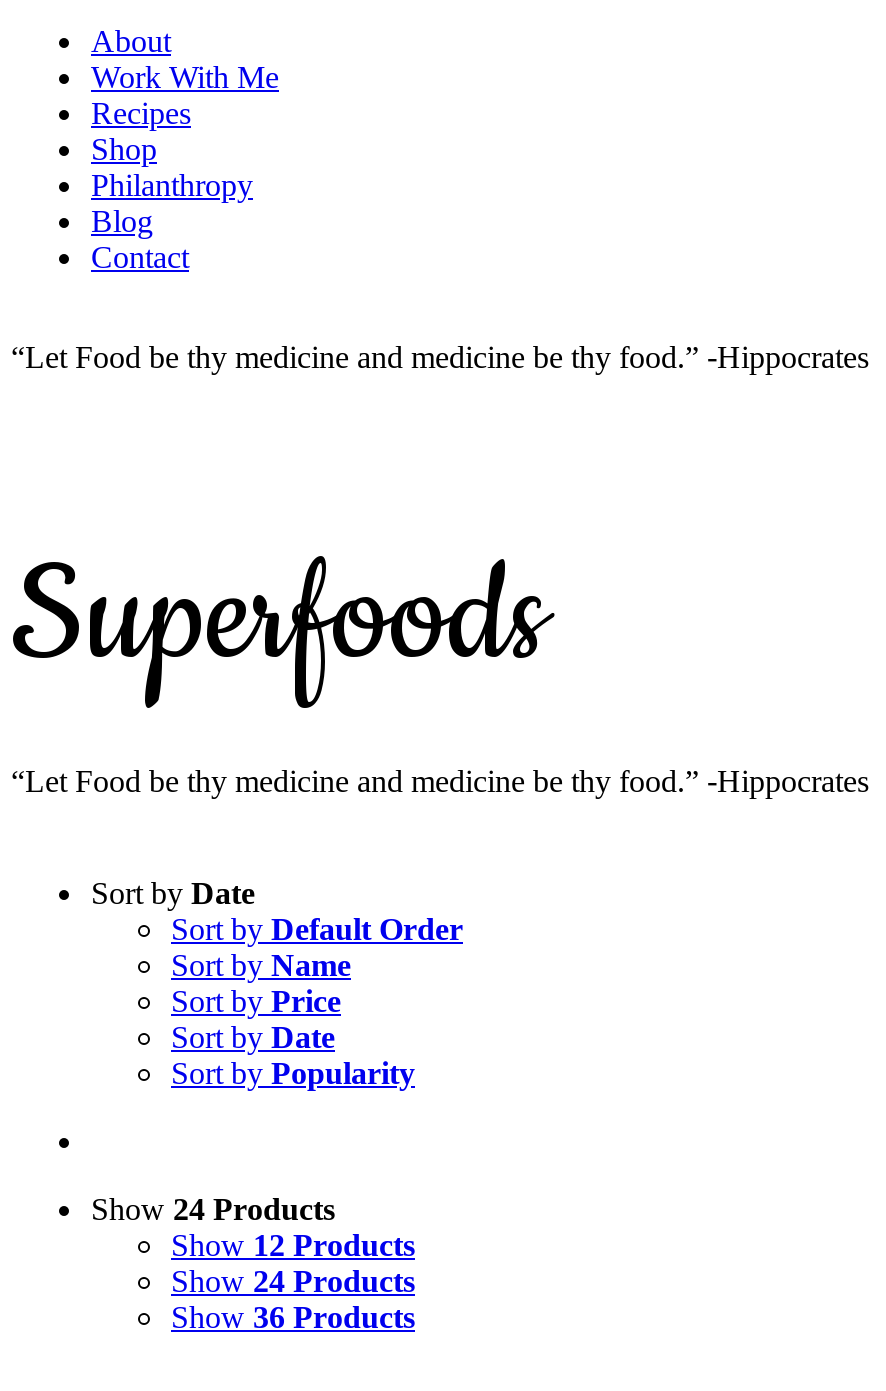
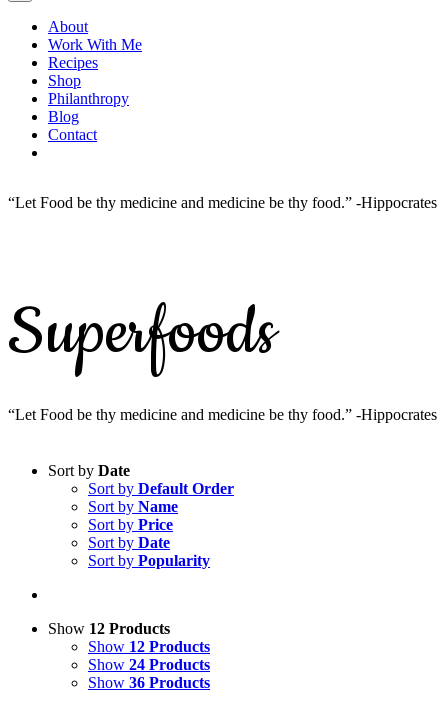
- Show 24 Products
+ Show 12 Products
